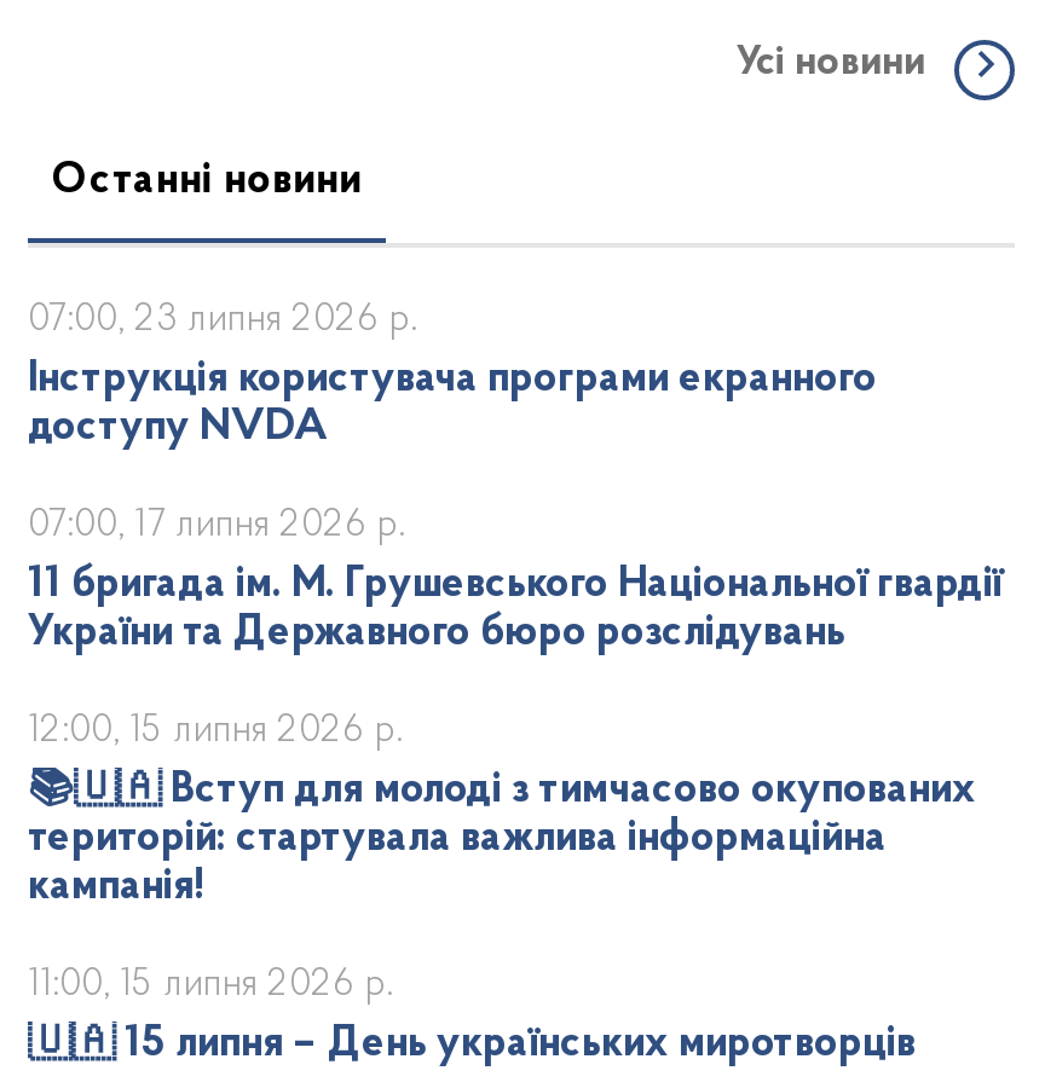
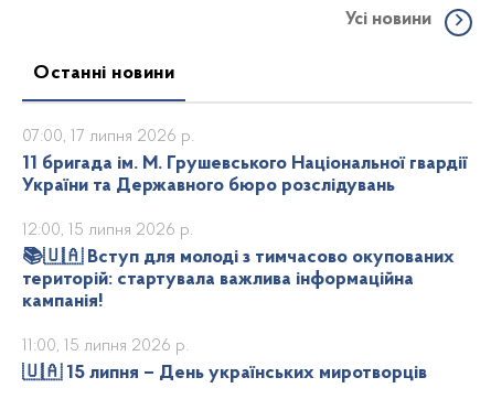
- 07:00, 23 липня 2026 р.

- Інструкція користувача програми екранного
- доступу NVDA
